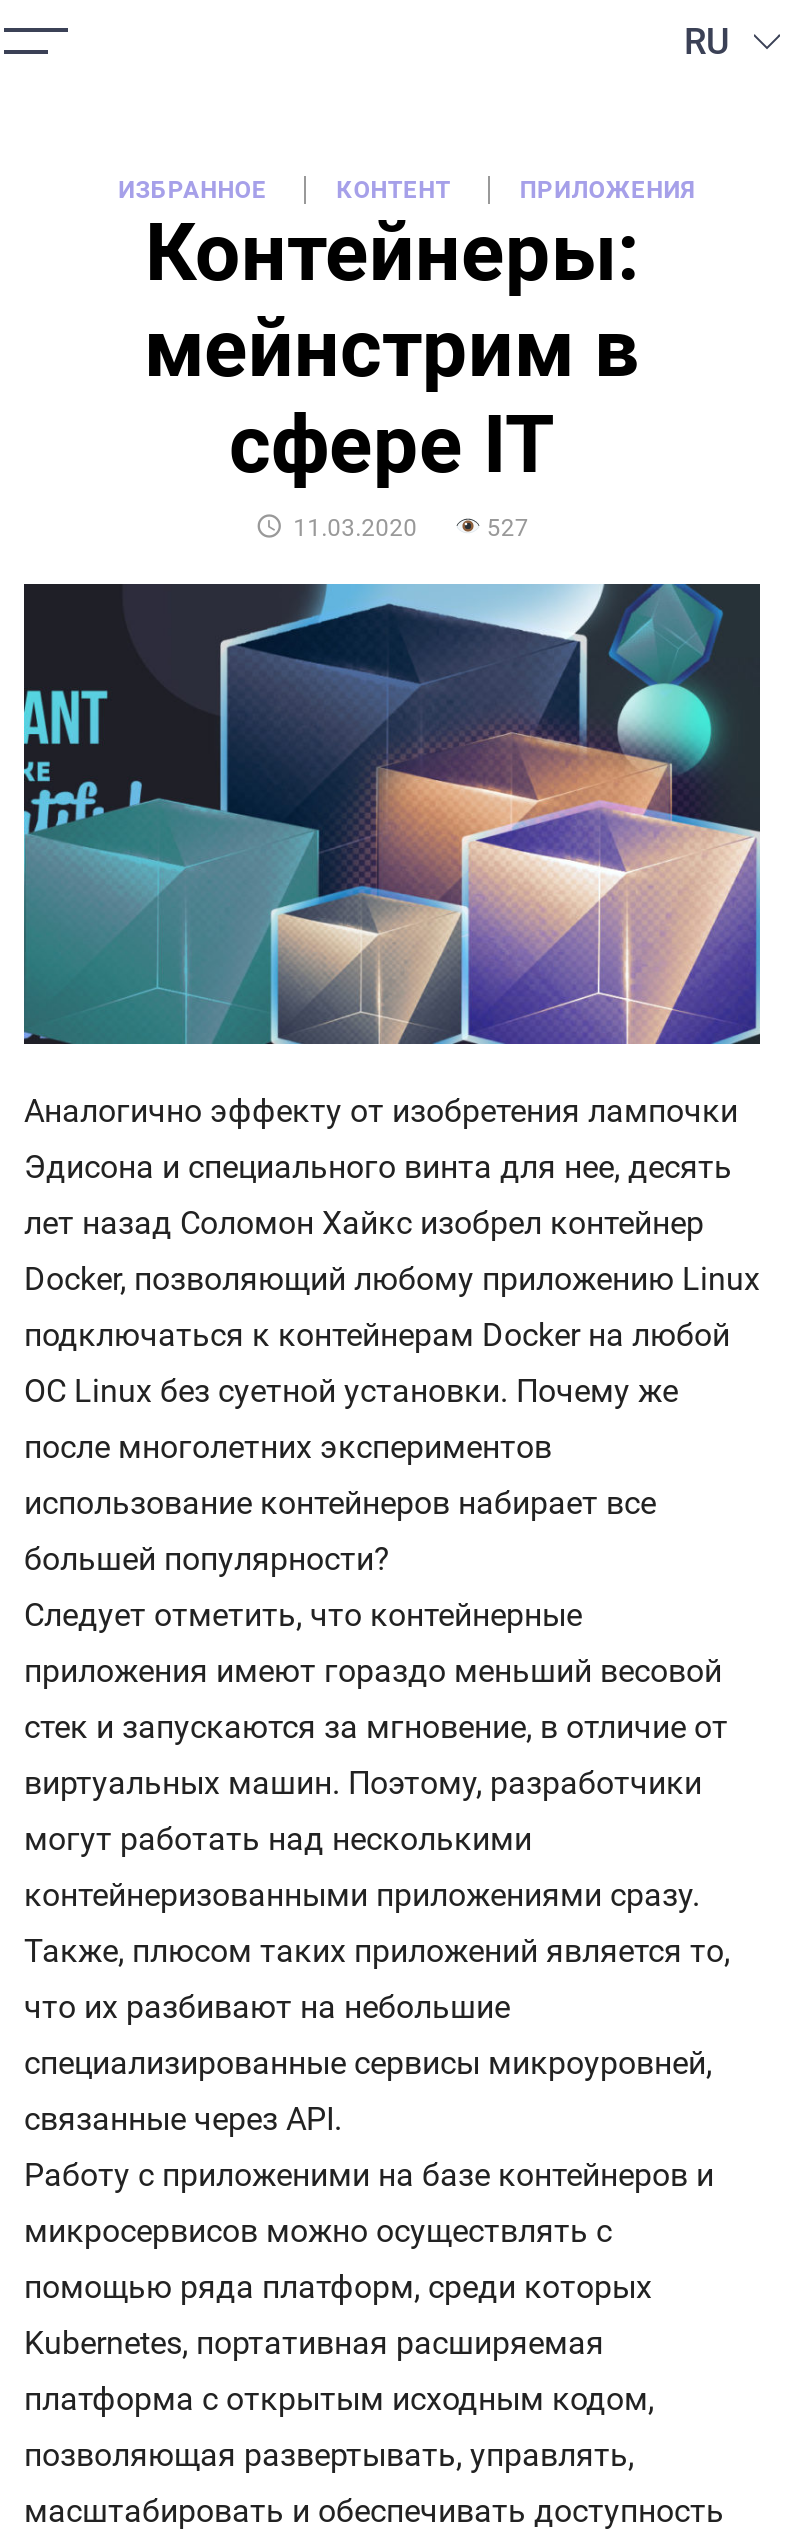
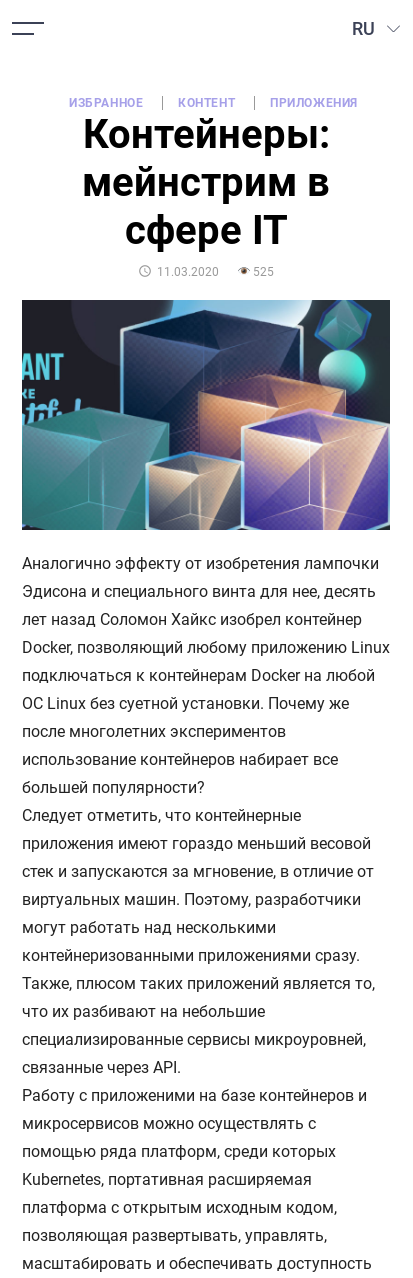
- 527
+ 525
